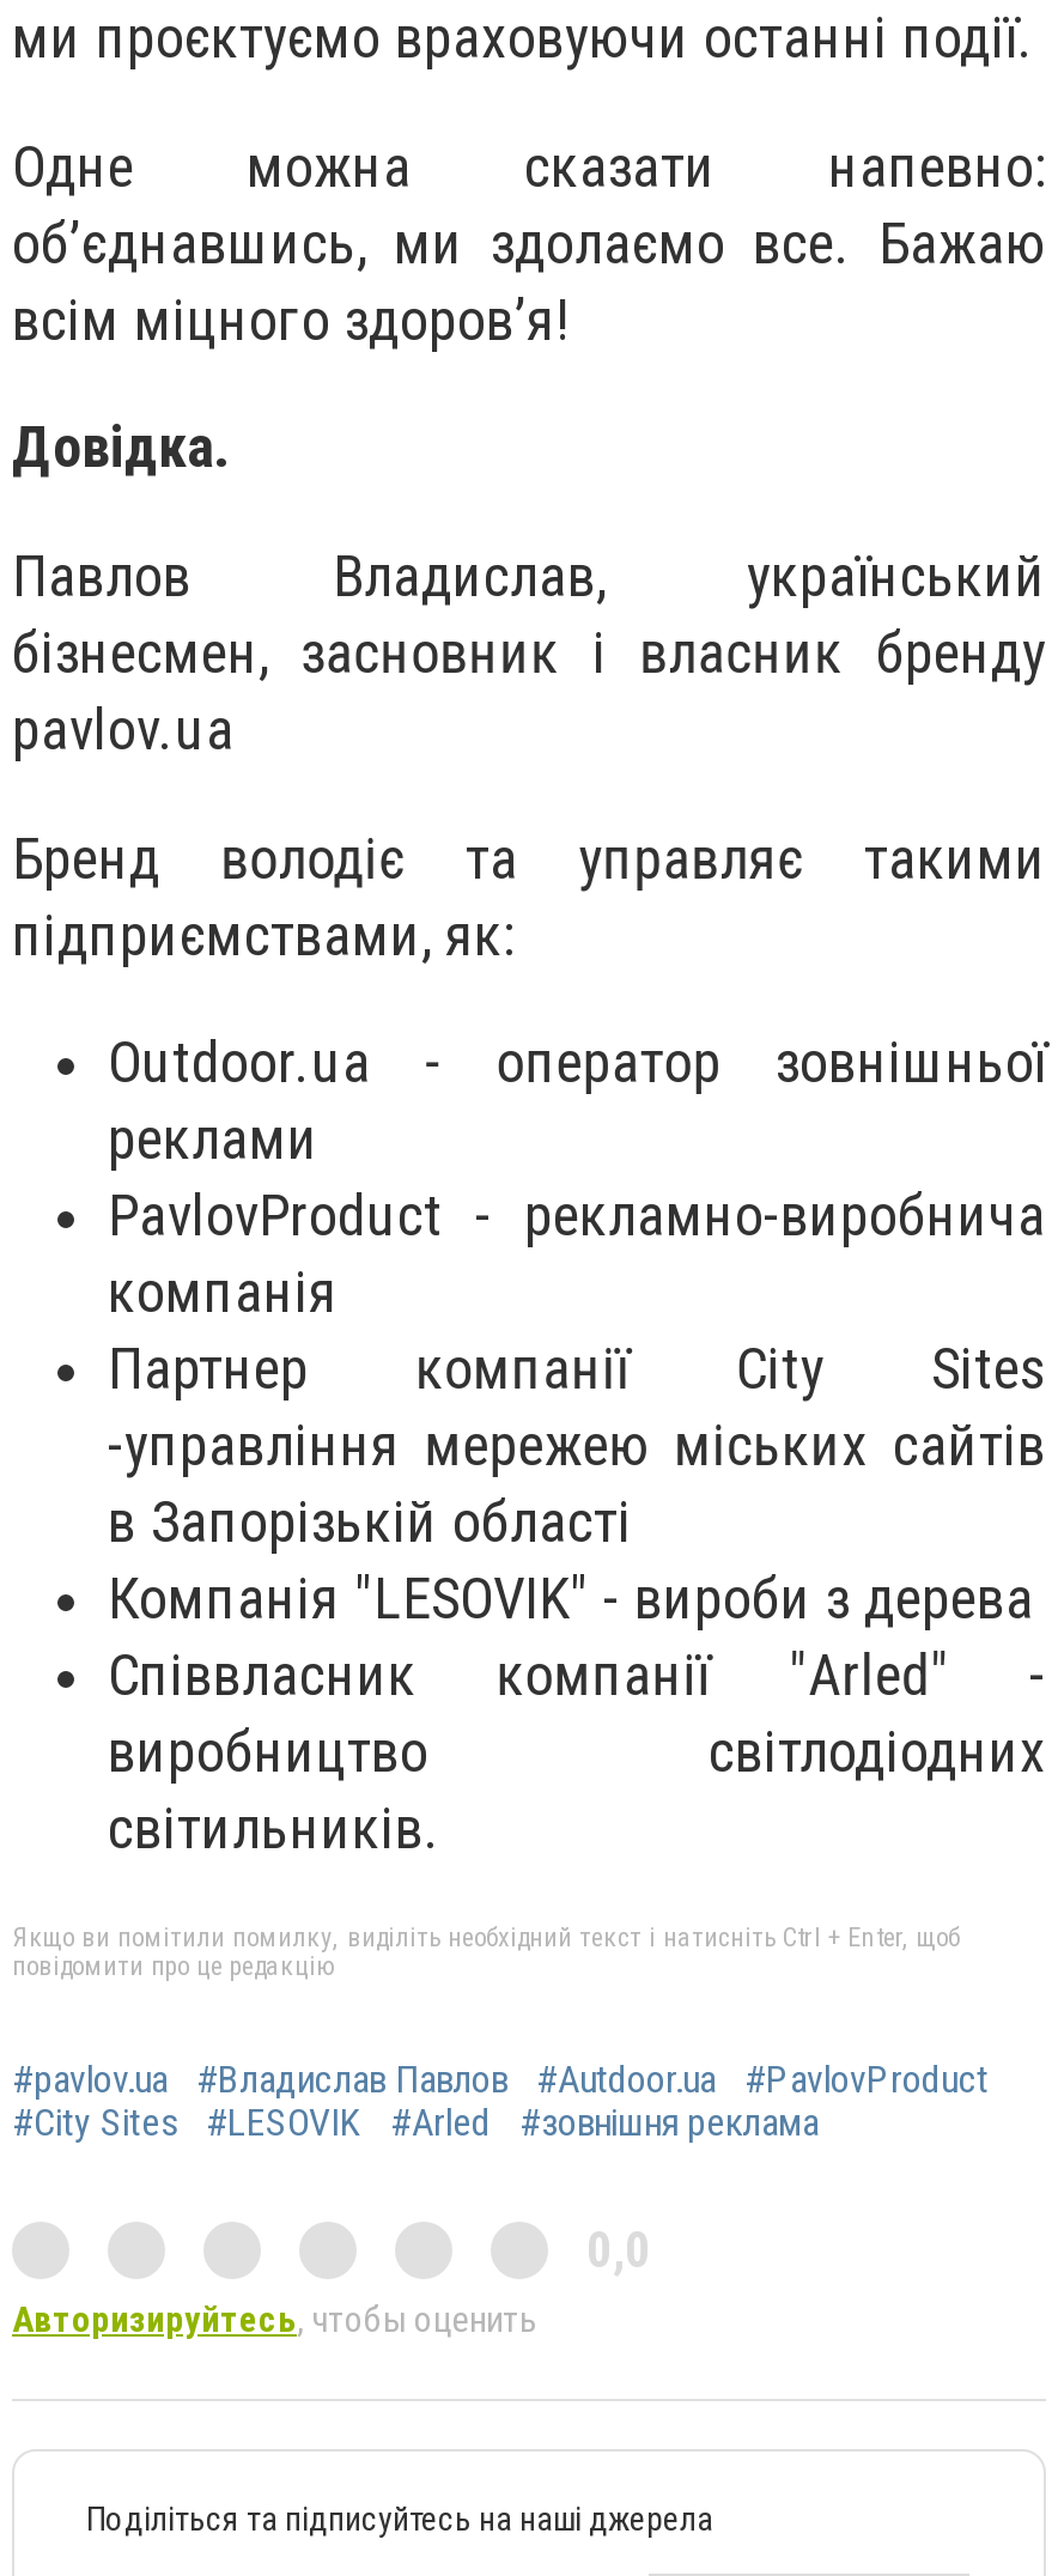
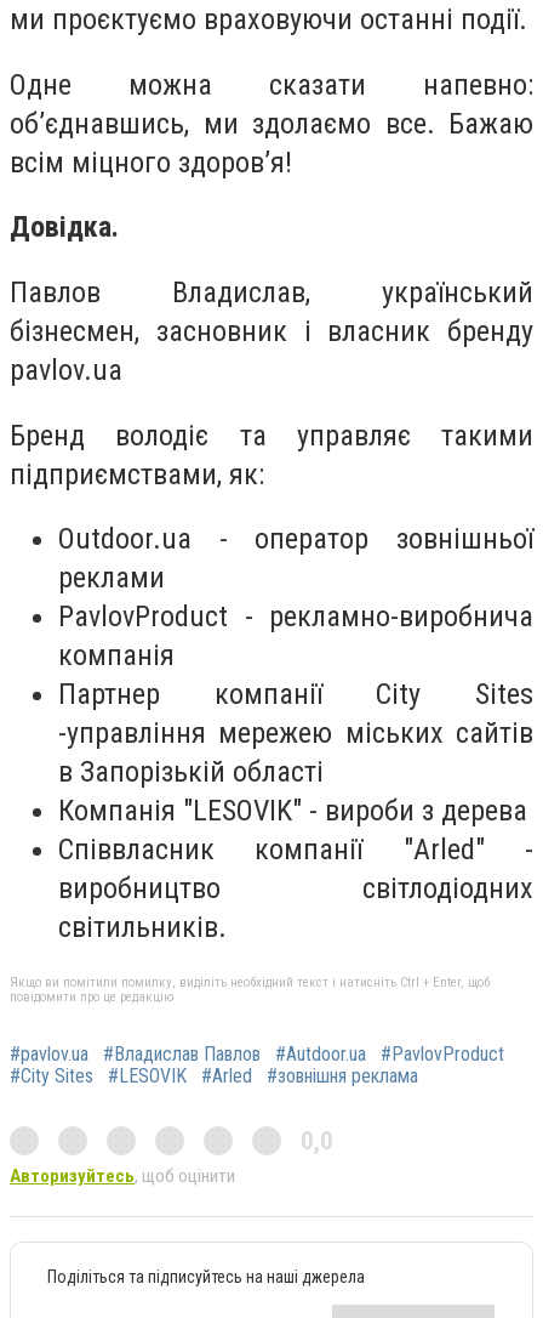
- Авторизируйтесь, чтобы оценить
+ Авторизуйтесь, щоб оцінити
